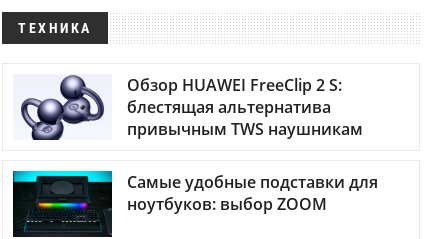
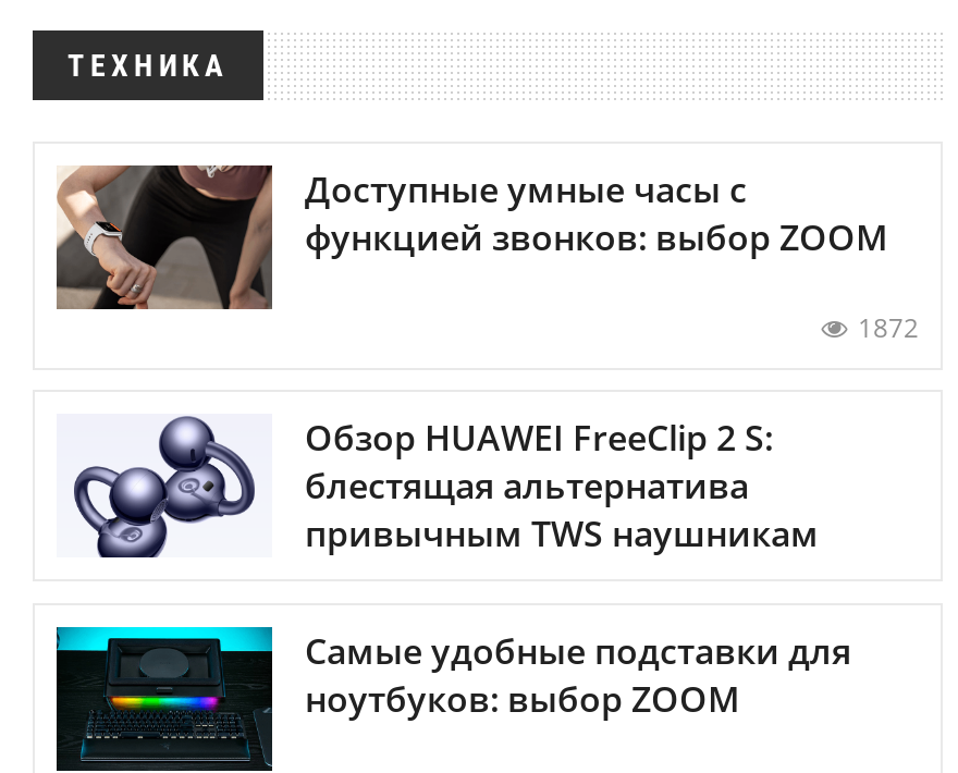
+ [image]
+ Доступные умные часы с
+ функцией звонков: выбор ZOOM
+ 1872
